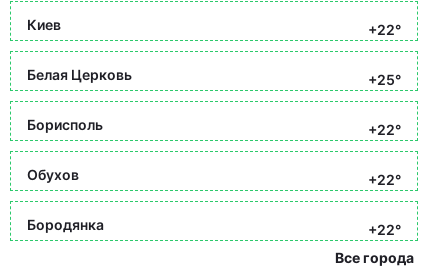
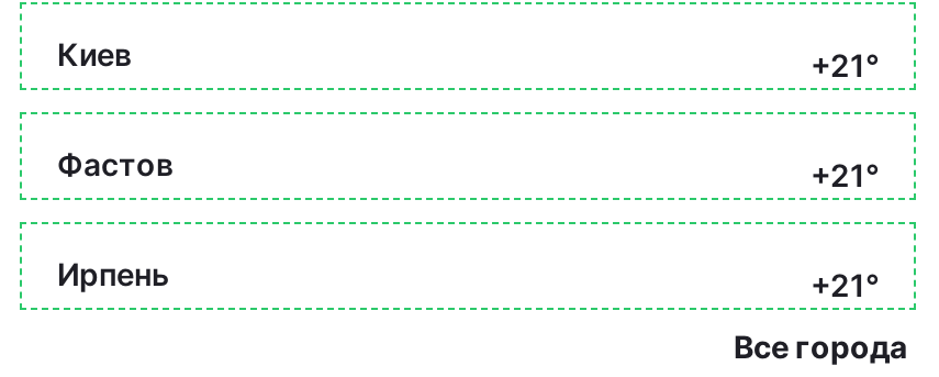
- +22°
- Белая Церковь
- +25°
- Борисполь
- +22°
- Обухов
- +22°
- Бородянка
- +22°
+ +21°
+ Фастов
+ +21°
+ Ирпень
+ +21°
